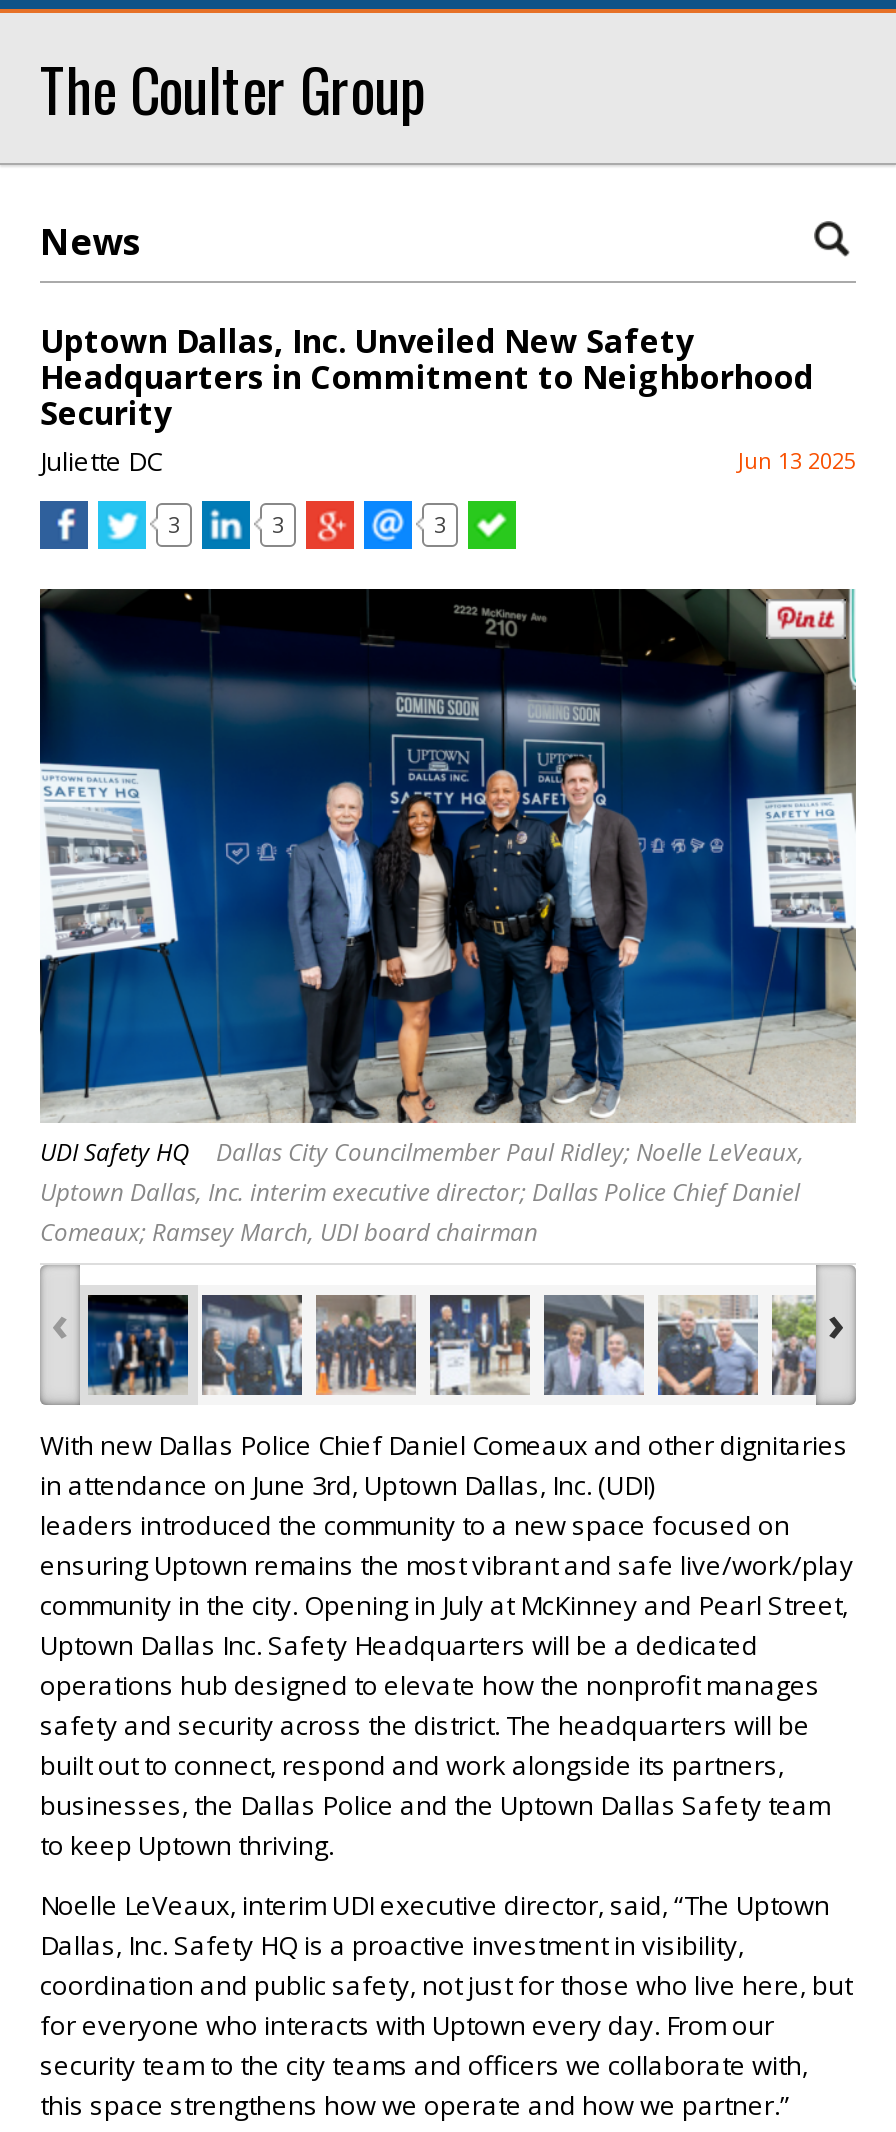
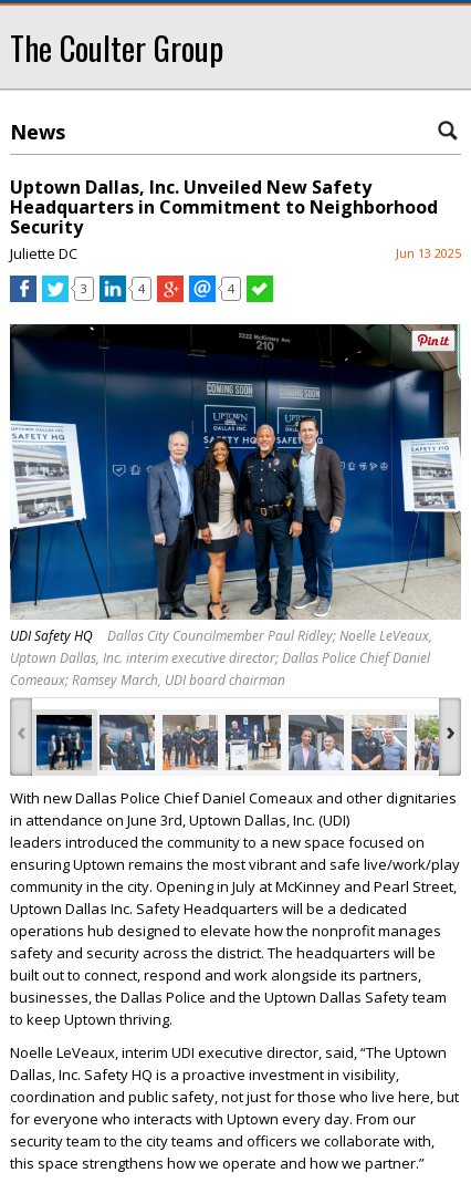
- 3
+ 4

- 3
+ 4
